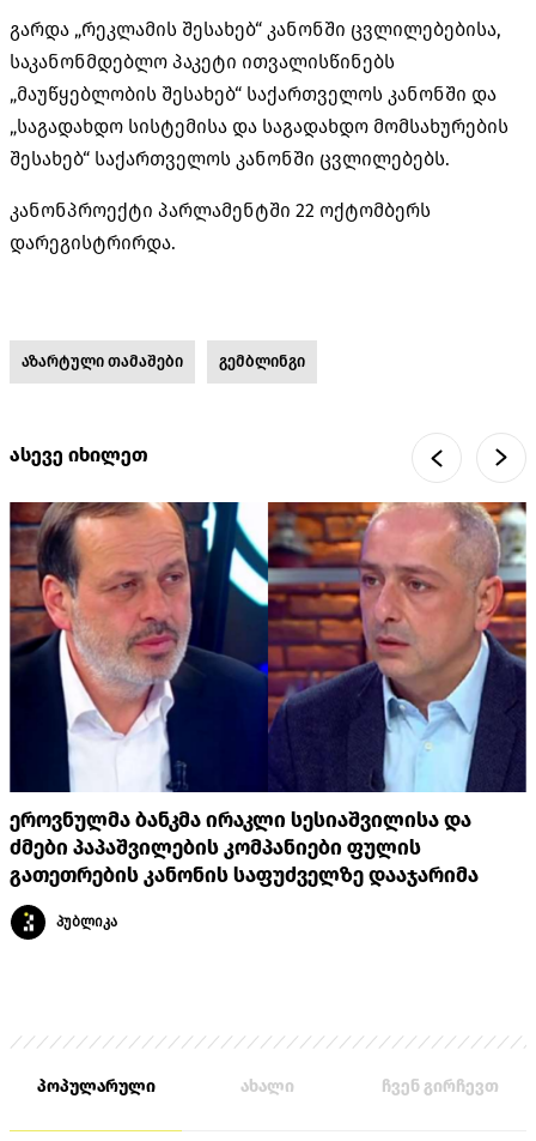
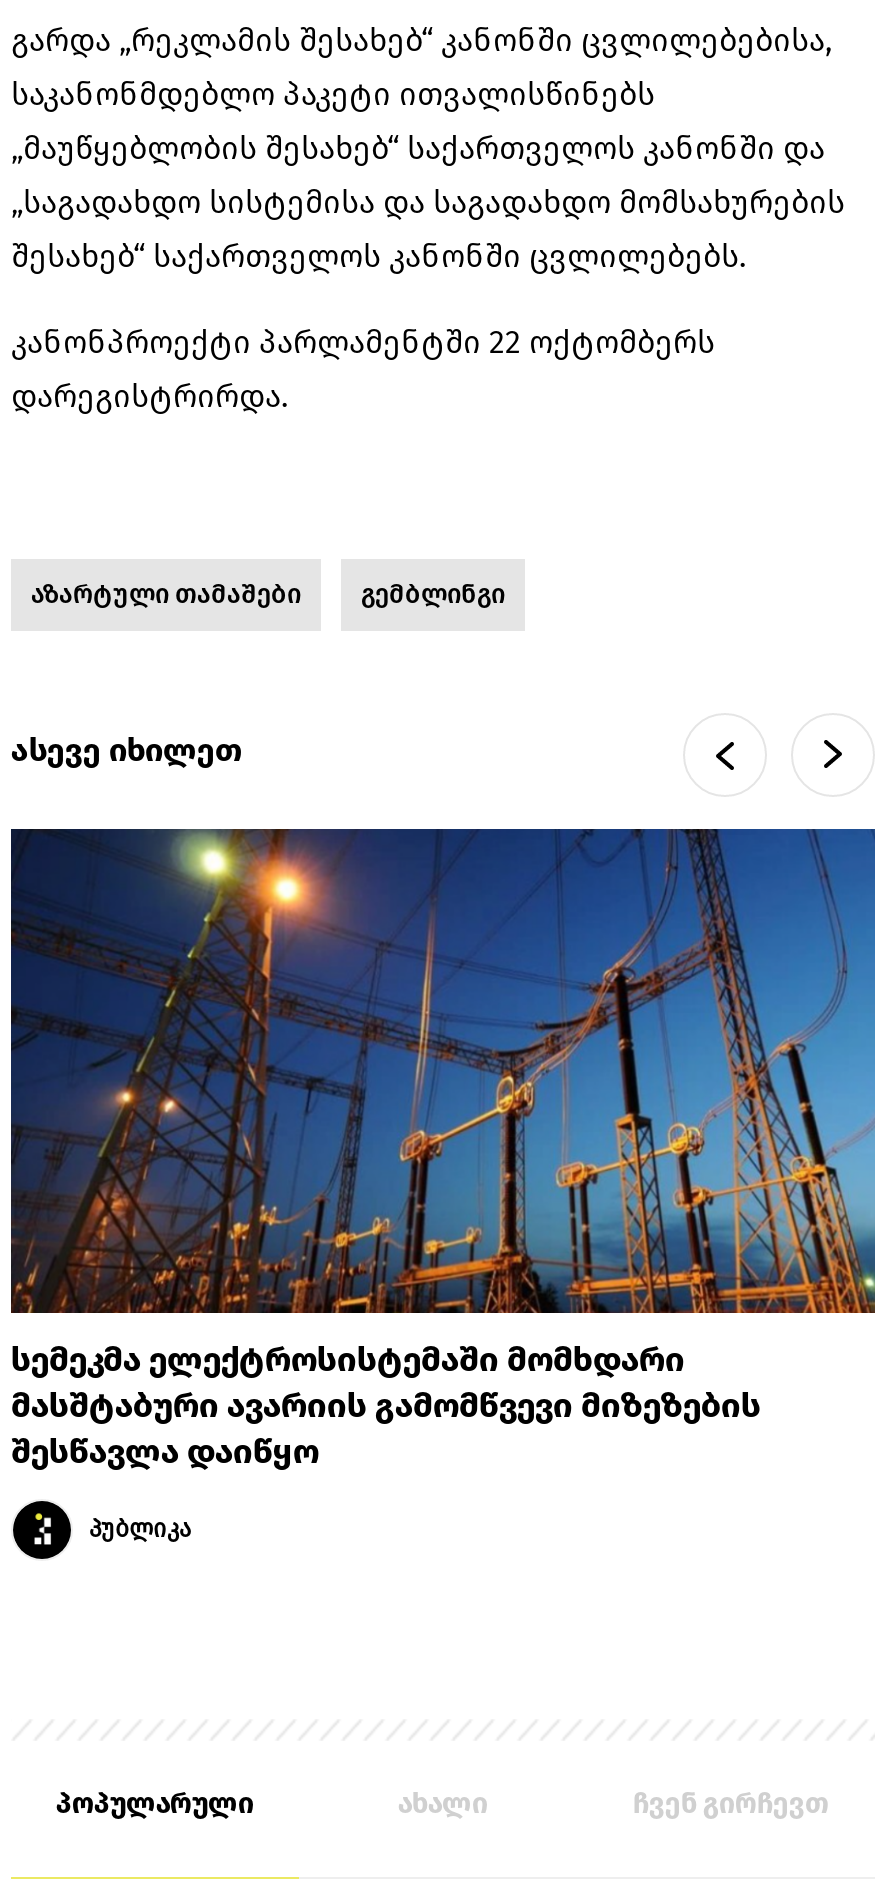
- [image]
- ეროვნულმა ბანკმა ირაკლი სესიაშვილისა და
- ძმები პაპაშვილების კომპანიები ფულის
- გათეთრების კანონის საფუძველზე დააჯარიმა
+ [image]
+ სემეკმა ელექტროსისტემაში მომხდარი
+ მასშტაბური ავარიის გამომწვევი მიზეზების
+ შესწავლა დაიწყო
